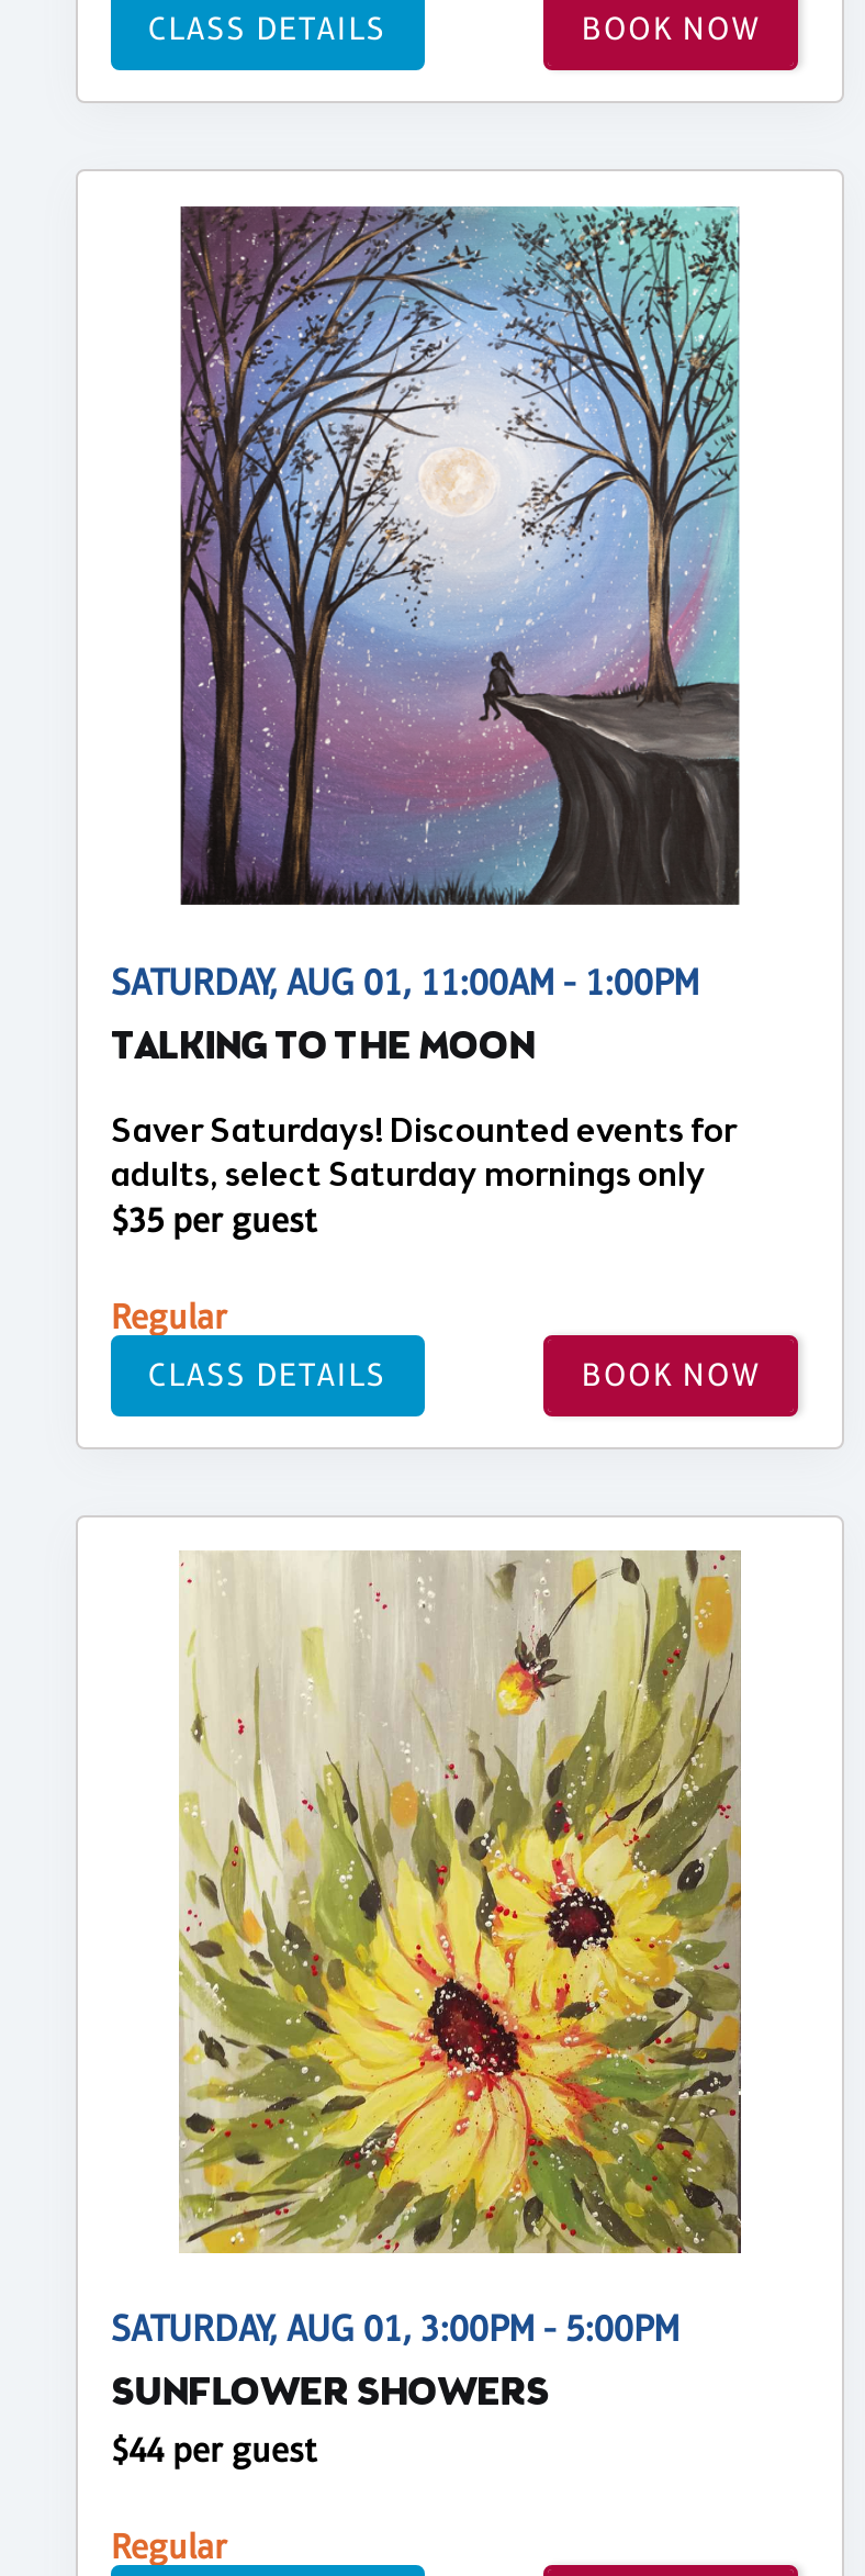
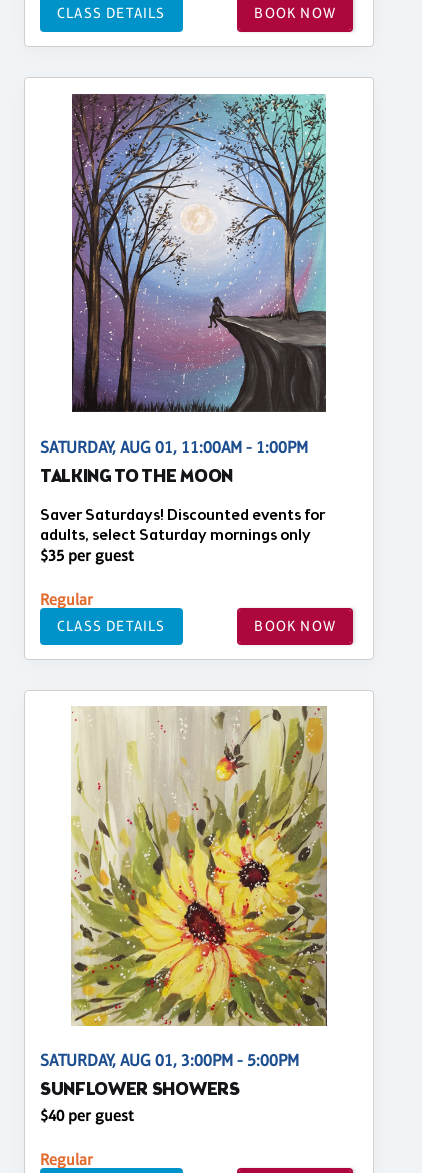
- $44 per guest
+ $40 per guest
